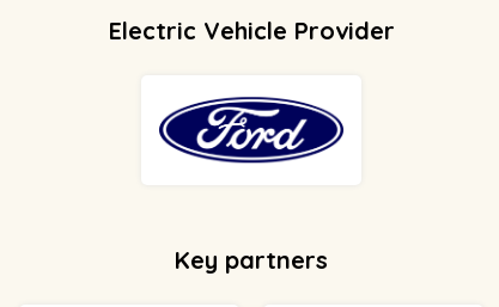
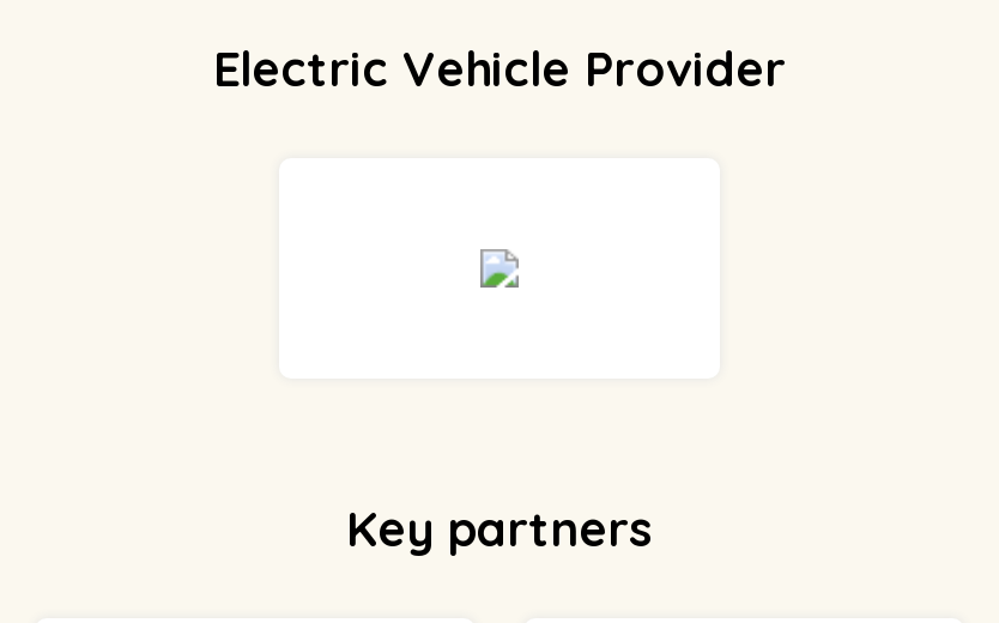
- [image]
